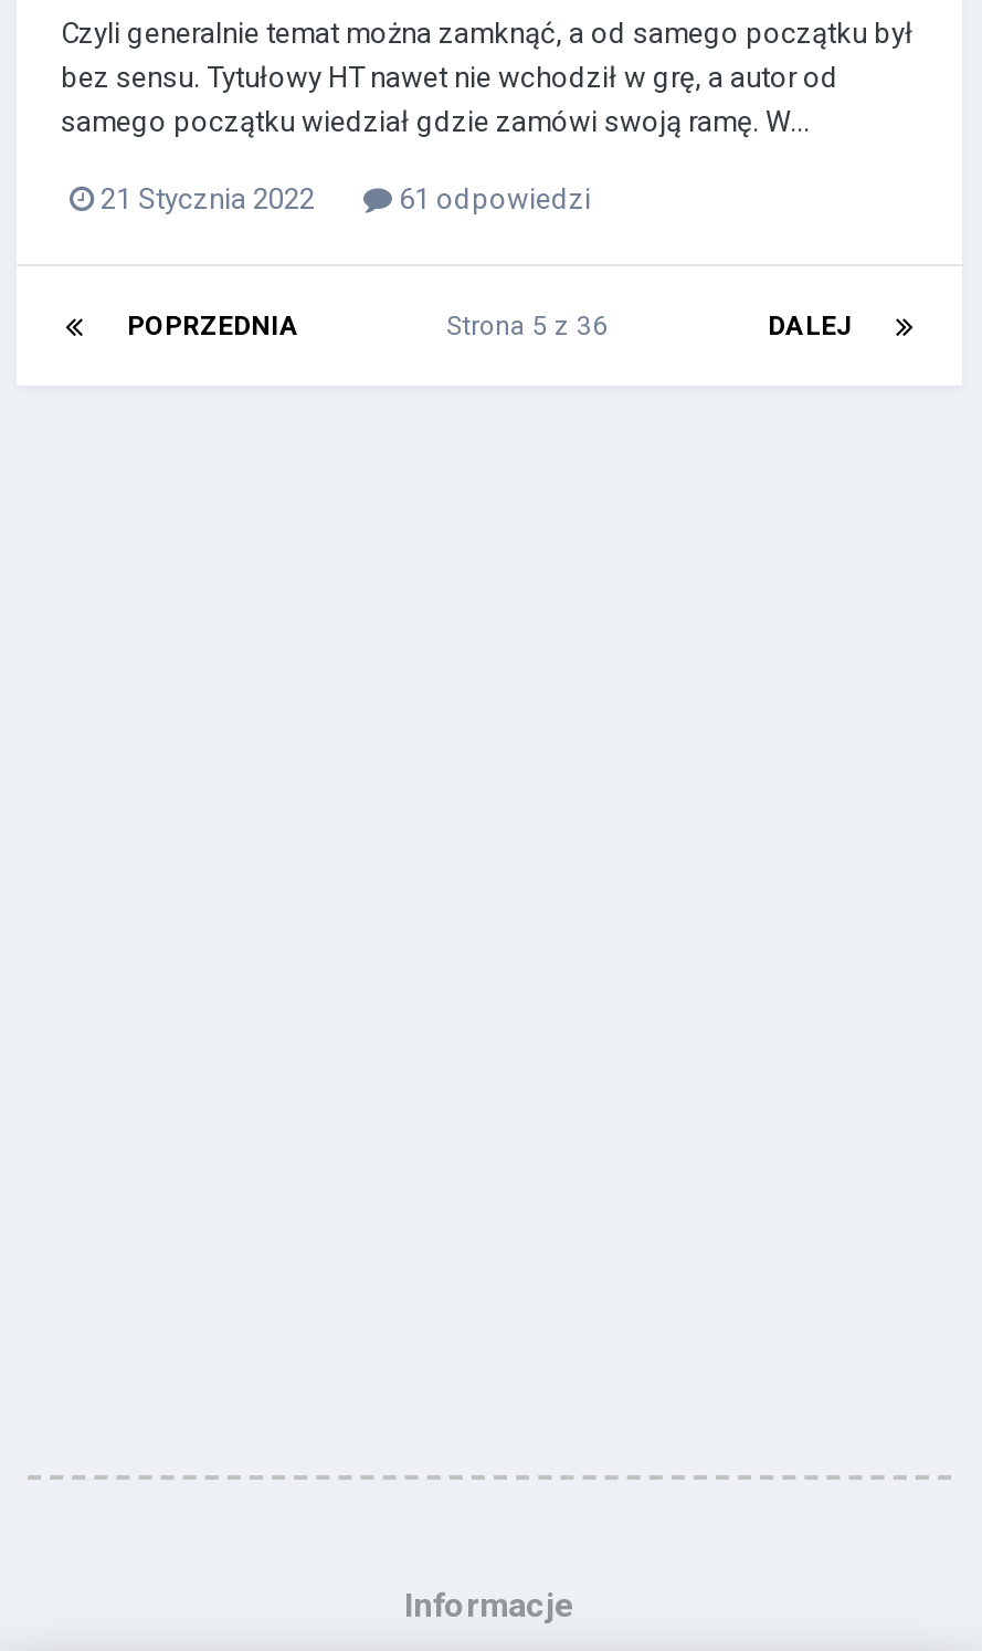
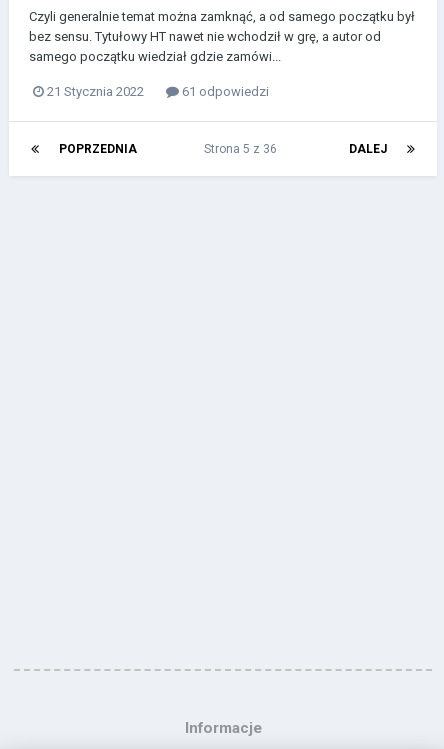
- samego początku wiedział gdzie zamówi swoją ramę. W...
+ samego początku wiedział gdzie zamówi...
